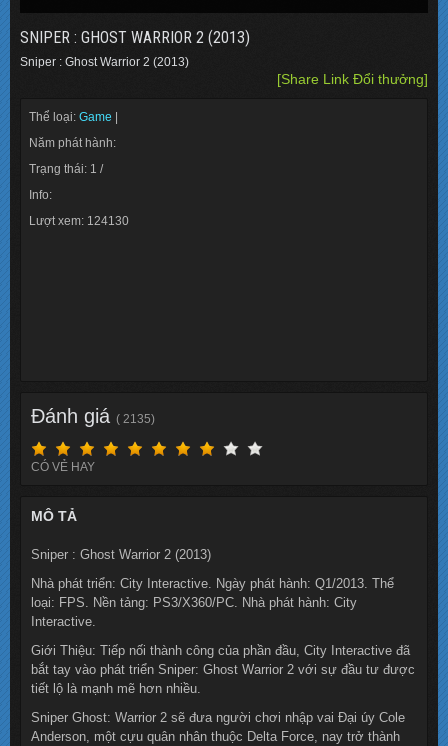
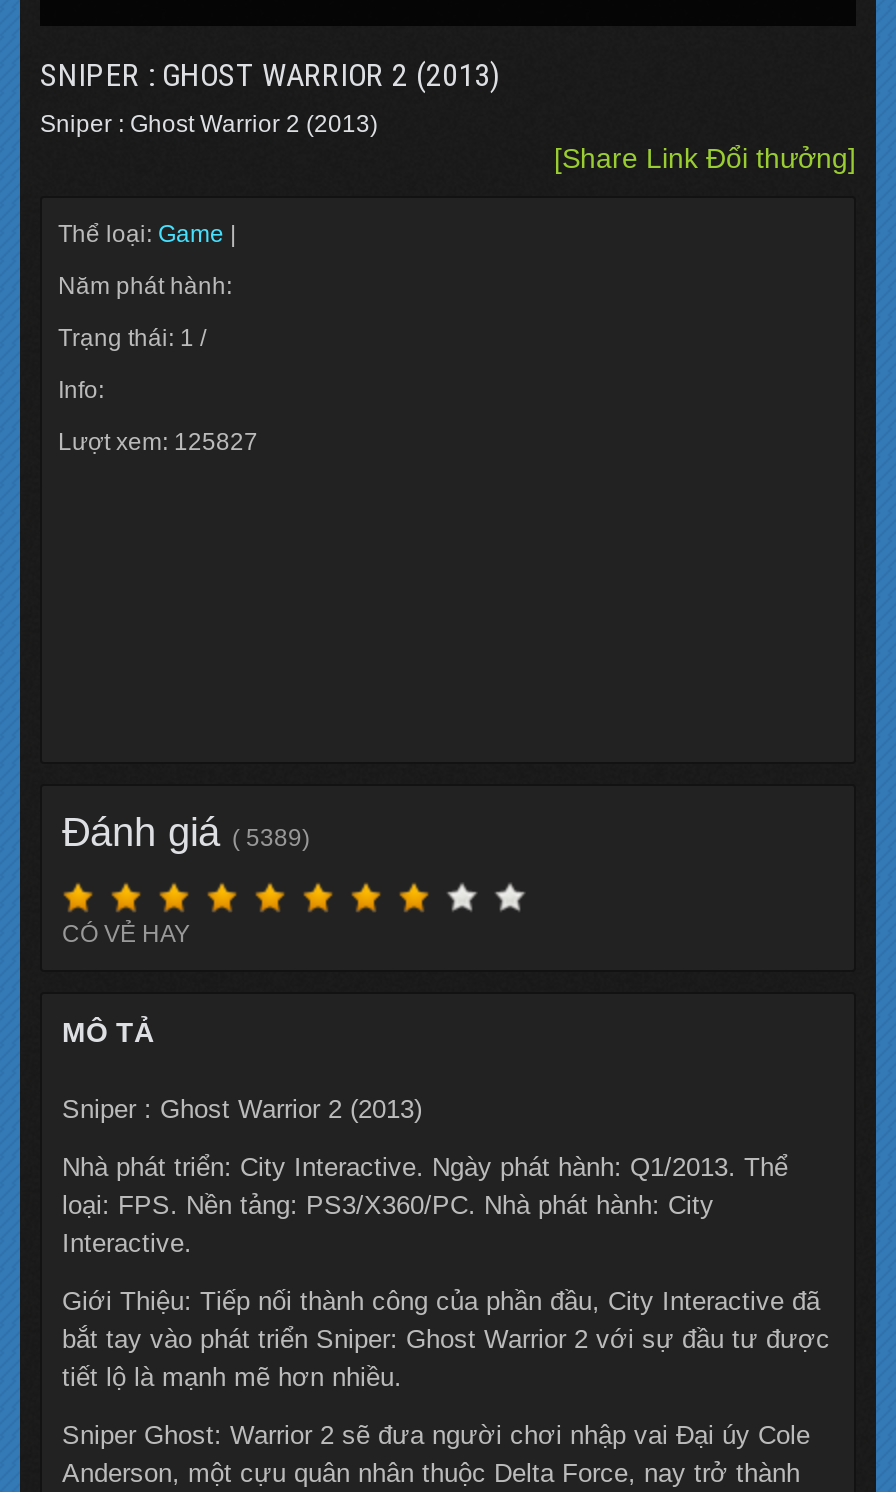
- Lượt xem: 124130
+ Lượt xem: 125827

- Đánh giá ( 2135)
+ Đánh giá ( 5389)
